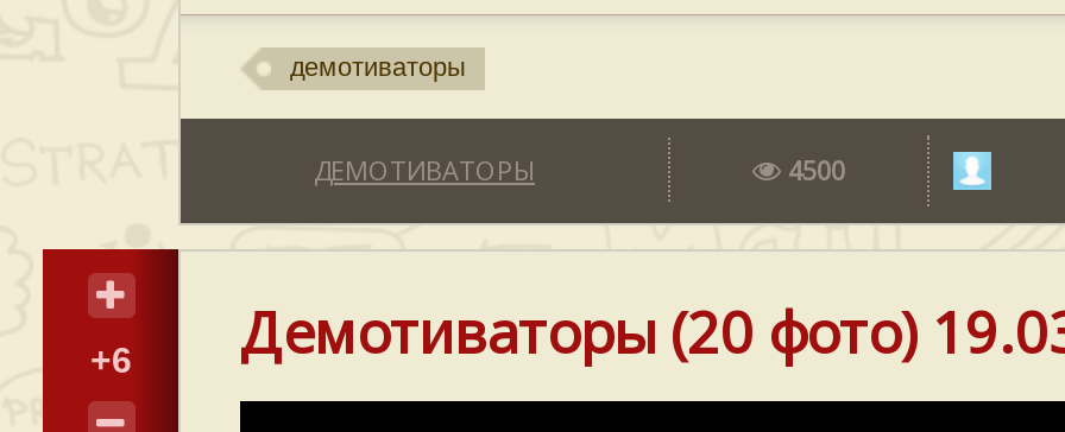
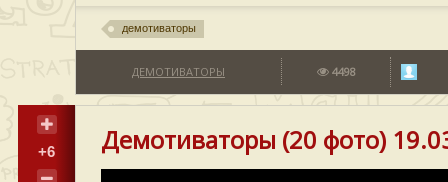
- 4500
+ 4498
